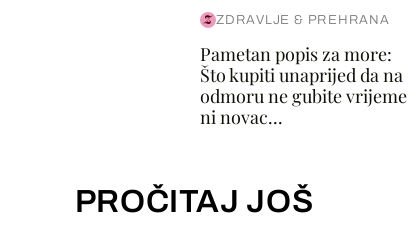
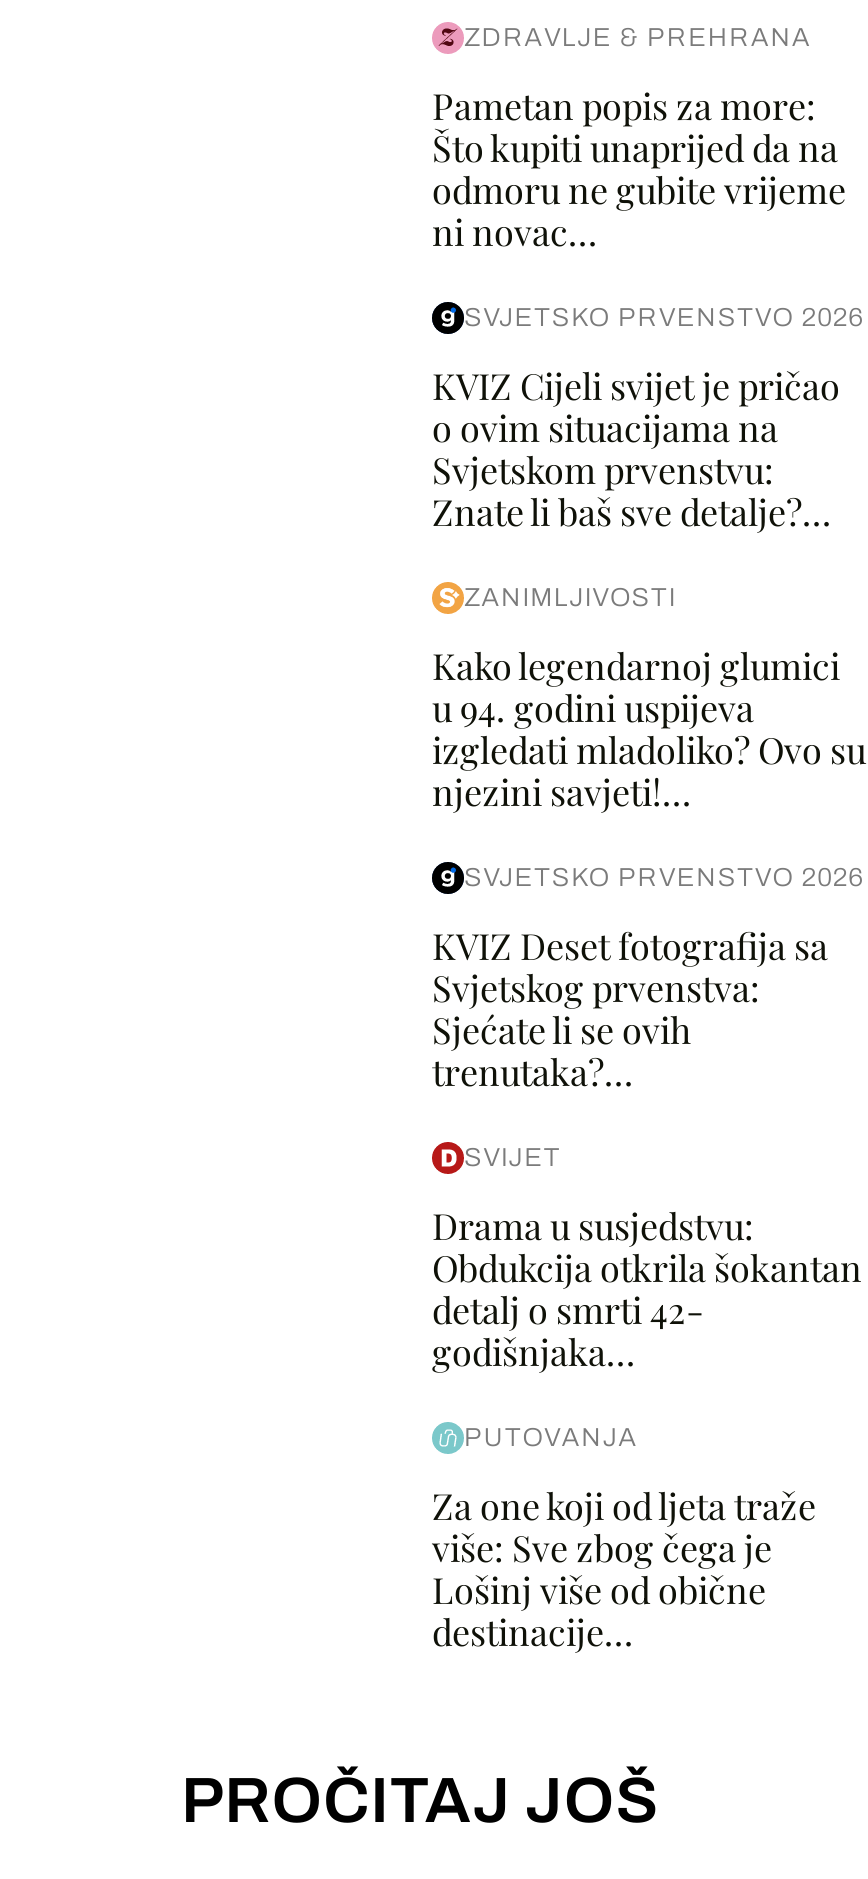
+ SVJETSKO PRVENSTVO 2026
+ KVIZ Cijeli svijet je pričao
+ o ovim situacijama na
+ Svjetskom prvenstvu:
+ Znate li baš sve detalje?...
+ ZANIMLJIVOSTI
+ Kako legendarnoj glumici
+ u 94. godini uspijeva
+ izgledati mladoliko? Ovo su
+ njezini savjeti!...
+ SVJETSKO PRVENSTVO 2026
+ KVIZ Deset fotografija sa
+ Svjetskog prvenstva:
+ Sjećate li se ovih
+ trenutaka?...
+ SVIJET
+ Drama u susjedstvu:
+ Obdukcija otkrila šokantan
+ detalj o smrti 42-
+ godišnjaka...
+ PUTOVANJA
+ Za one koji od ljeta traže
+ više: Sve zbog čega je
+ Lošinj više od obične
+ destinacije...
